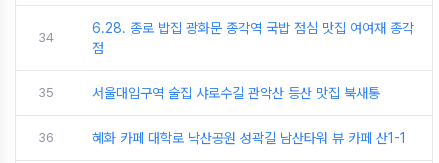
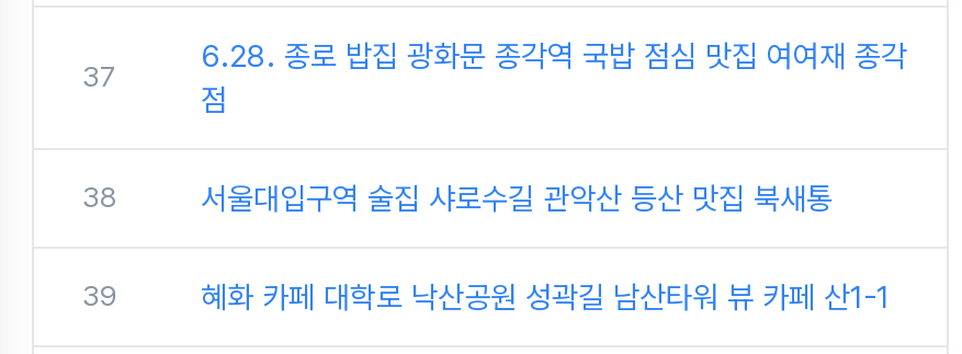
- 34
+ 37

- 35
+ 38

- 36
+ 39
